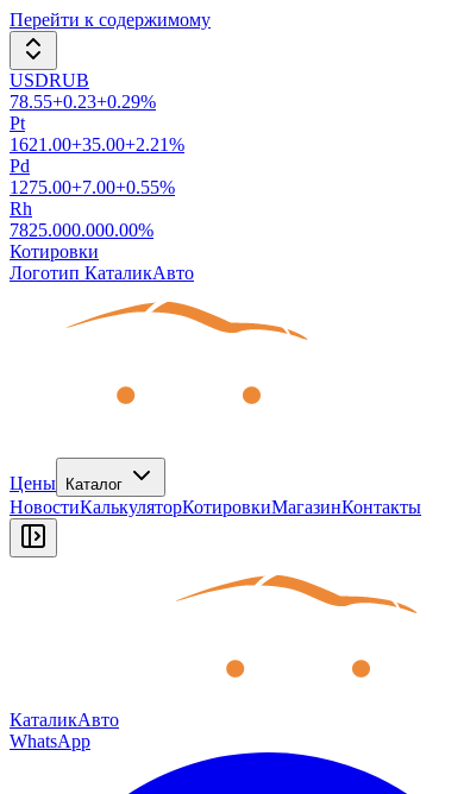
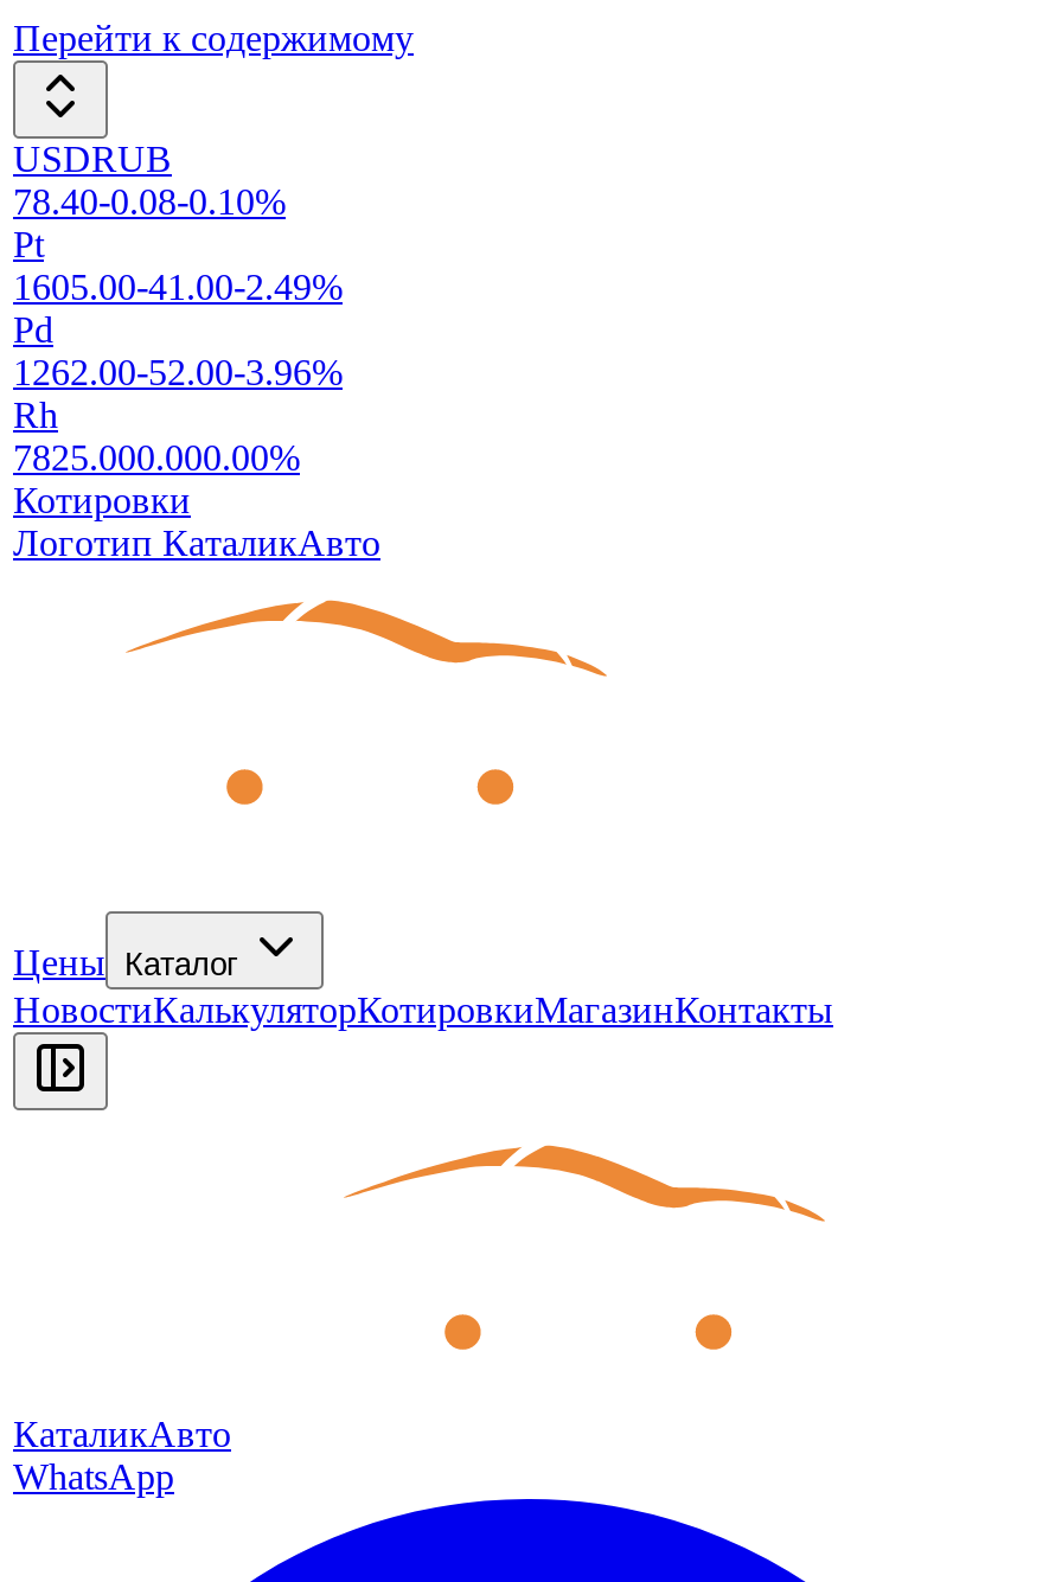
- 78.55+0.23+0.29%
+ 78.40-0.08-0.10%

- 1621.00+35.00+2.21%
+ 1605.00-41.00-2.49%

- 1275.00+7.00+0.55%
+ 1262.00-52.00-3.96%
